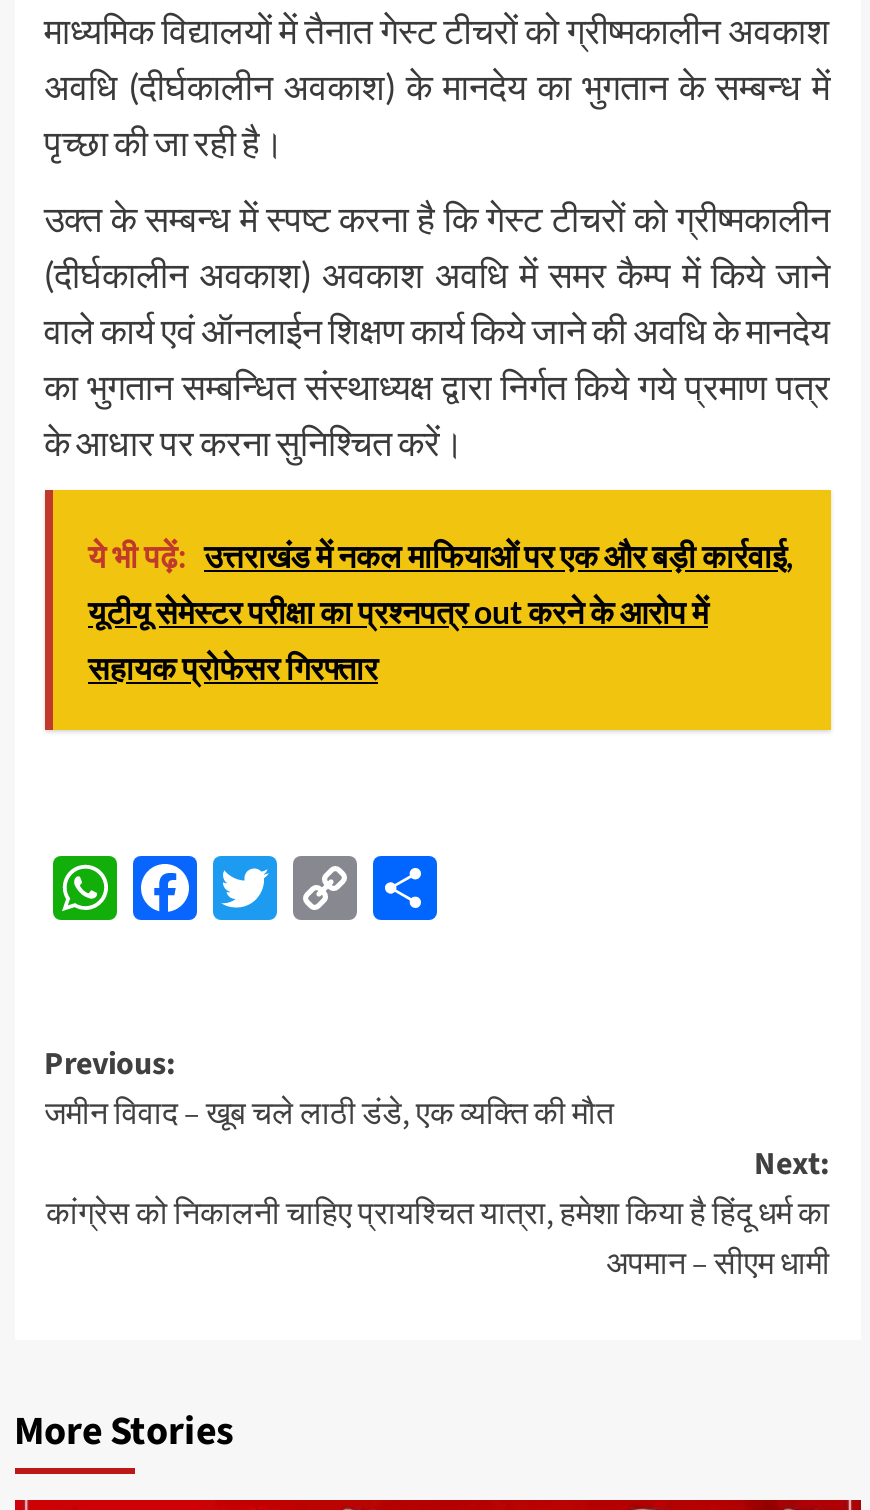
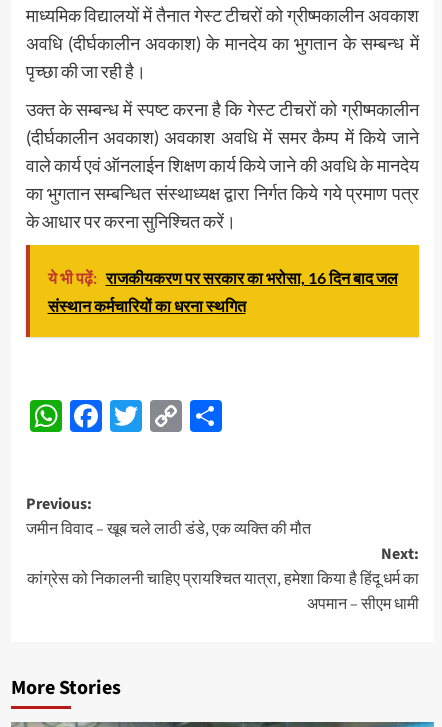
- ये भी पढ़ें: उत्तराखंड में नकल माफियाओं पर एक और बड़ी कार्रवाई,
- यूटीयू सेमेस्टर परीक्षा का प्रश्नपत्र out करने के आरोप में
- सहायक प्रोफेसर गिरफ्तार
+ ये भी पढ़ें: राजकीयकरण पर सरकार का भरोसा, 16 दिन बाद जल
+ संस्थान कर्मचारियों का धरना स्थगित
